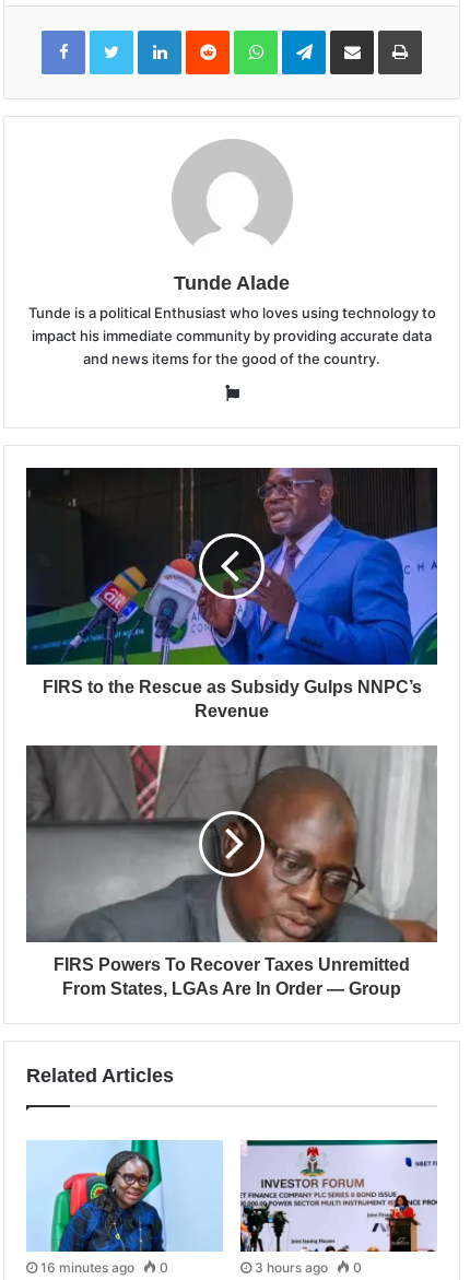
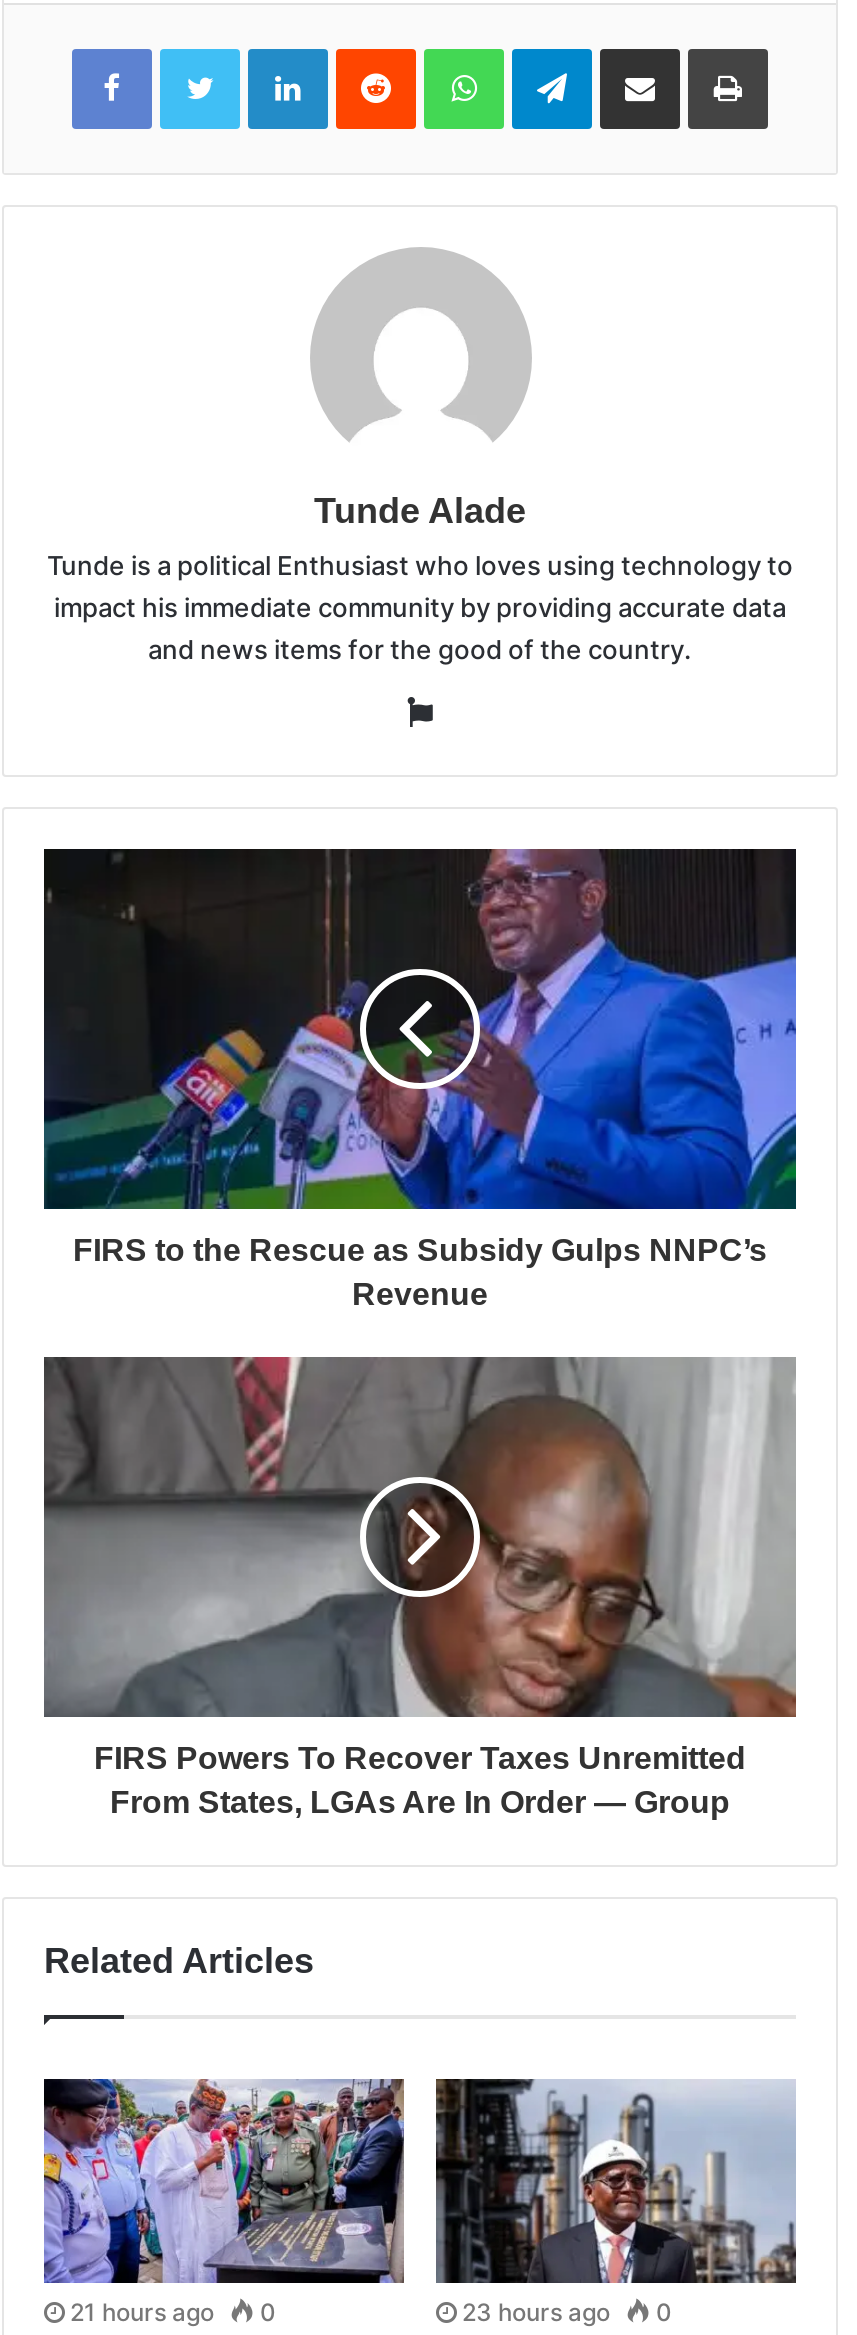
- [image]
- 16 minutes ago 0
+ [image]
+ 21 hours ago 0

- [image]
- 3 hours ago 0
+ [image]
+ 23 hours ago 0
